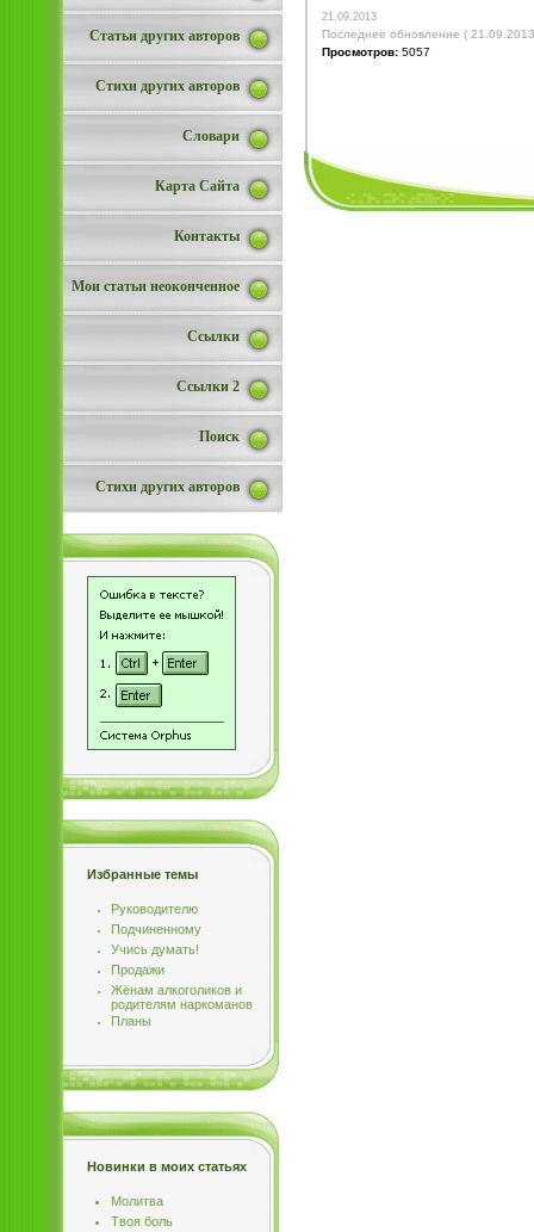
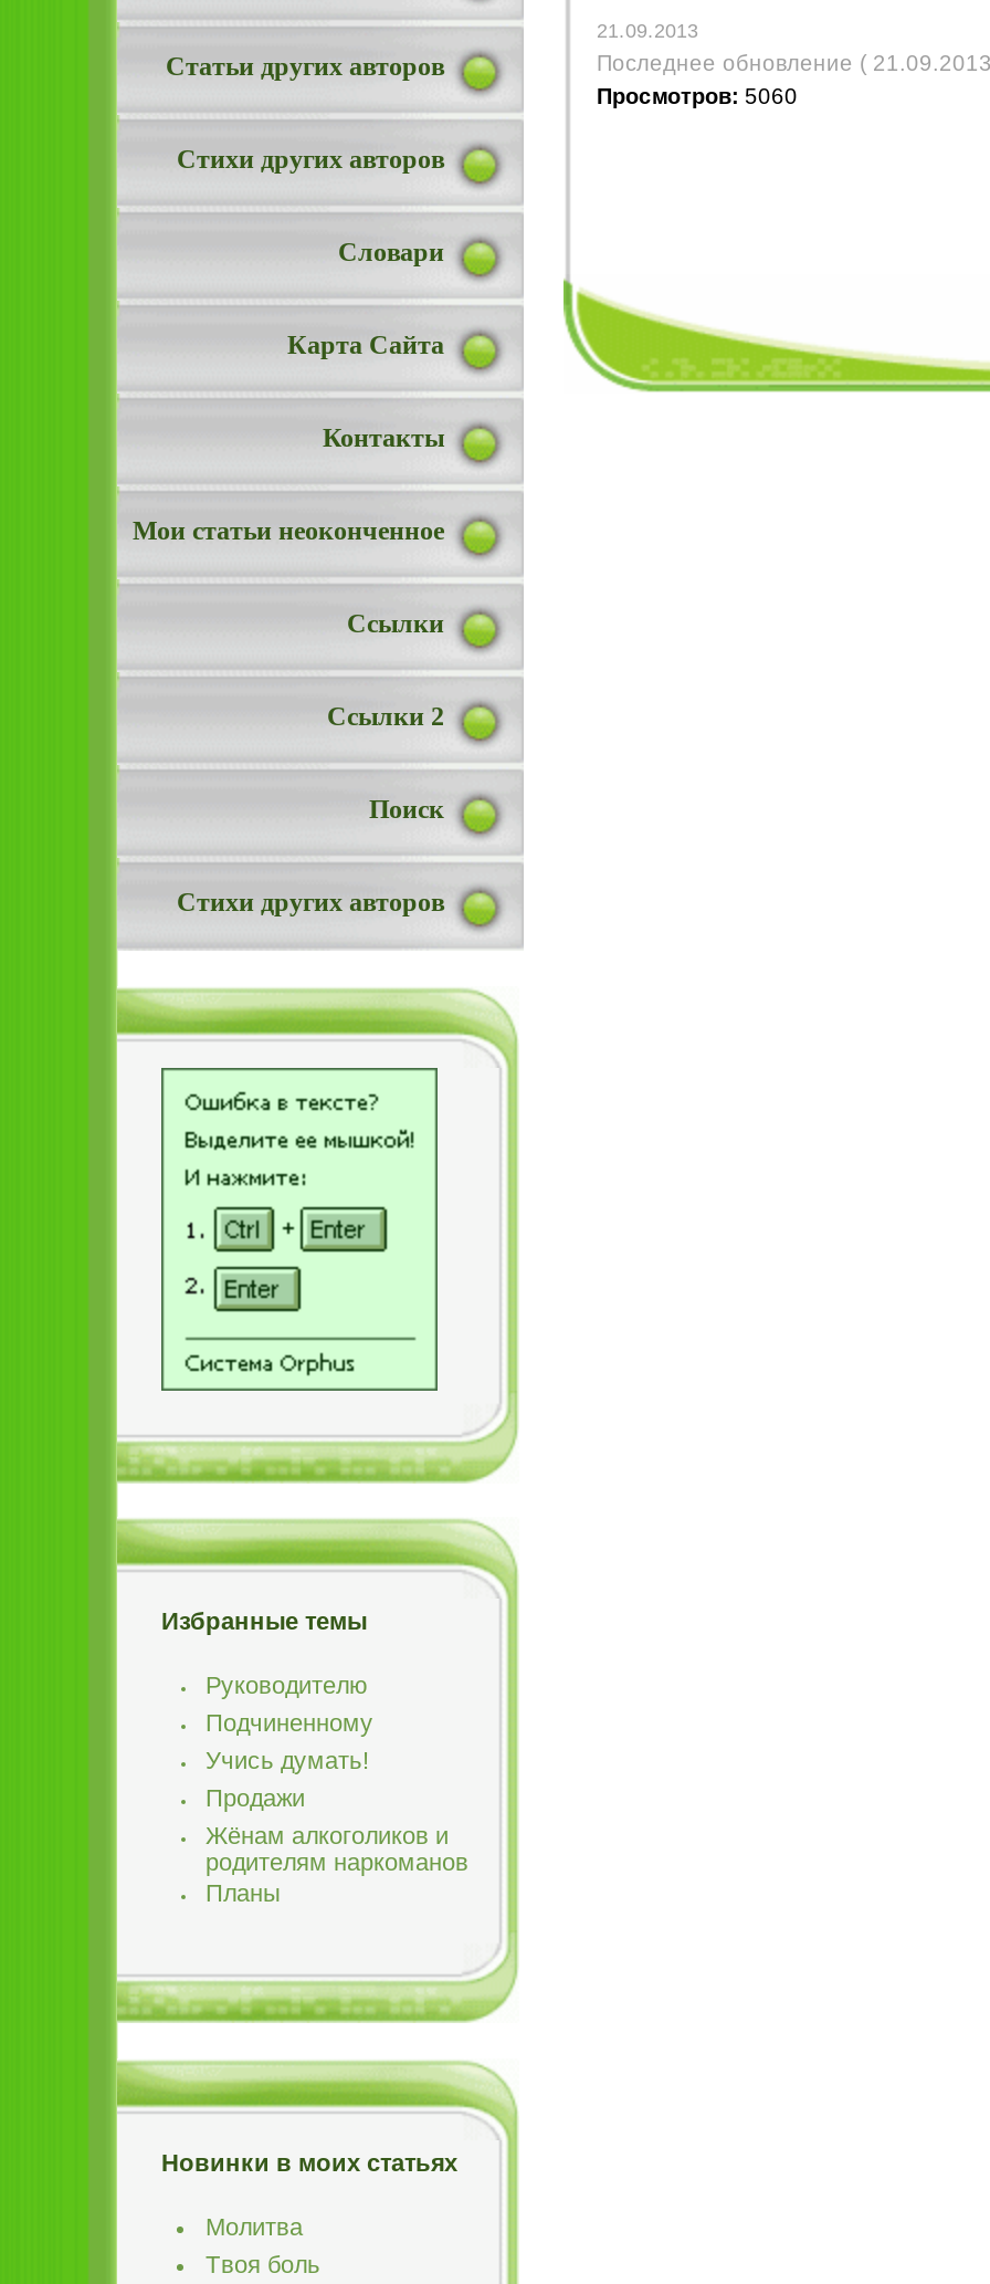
- Просмотров: 5057
+ Просмотров: 5060
